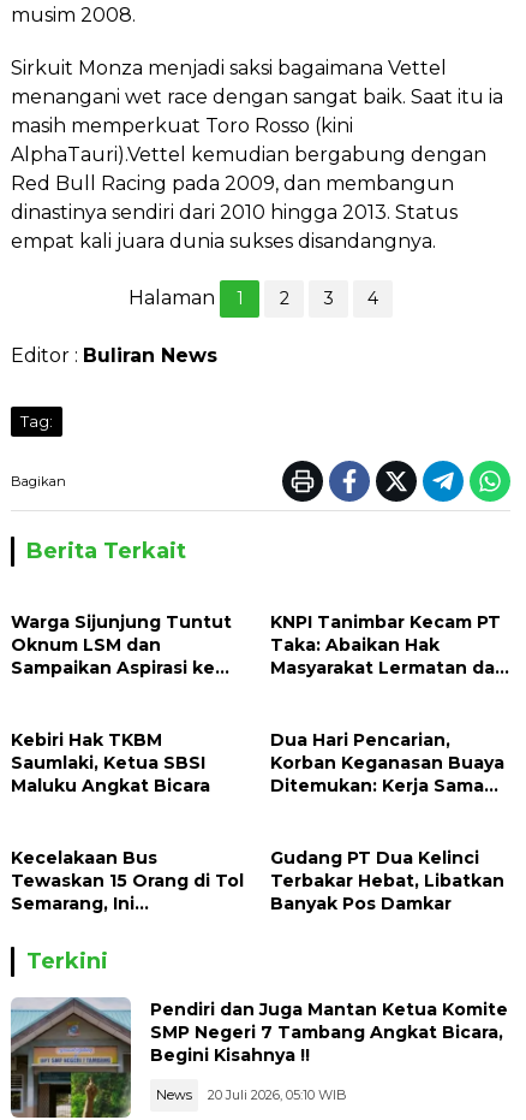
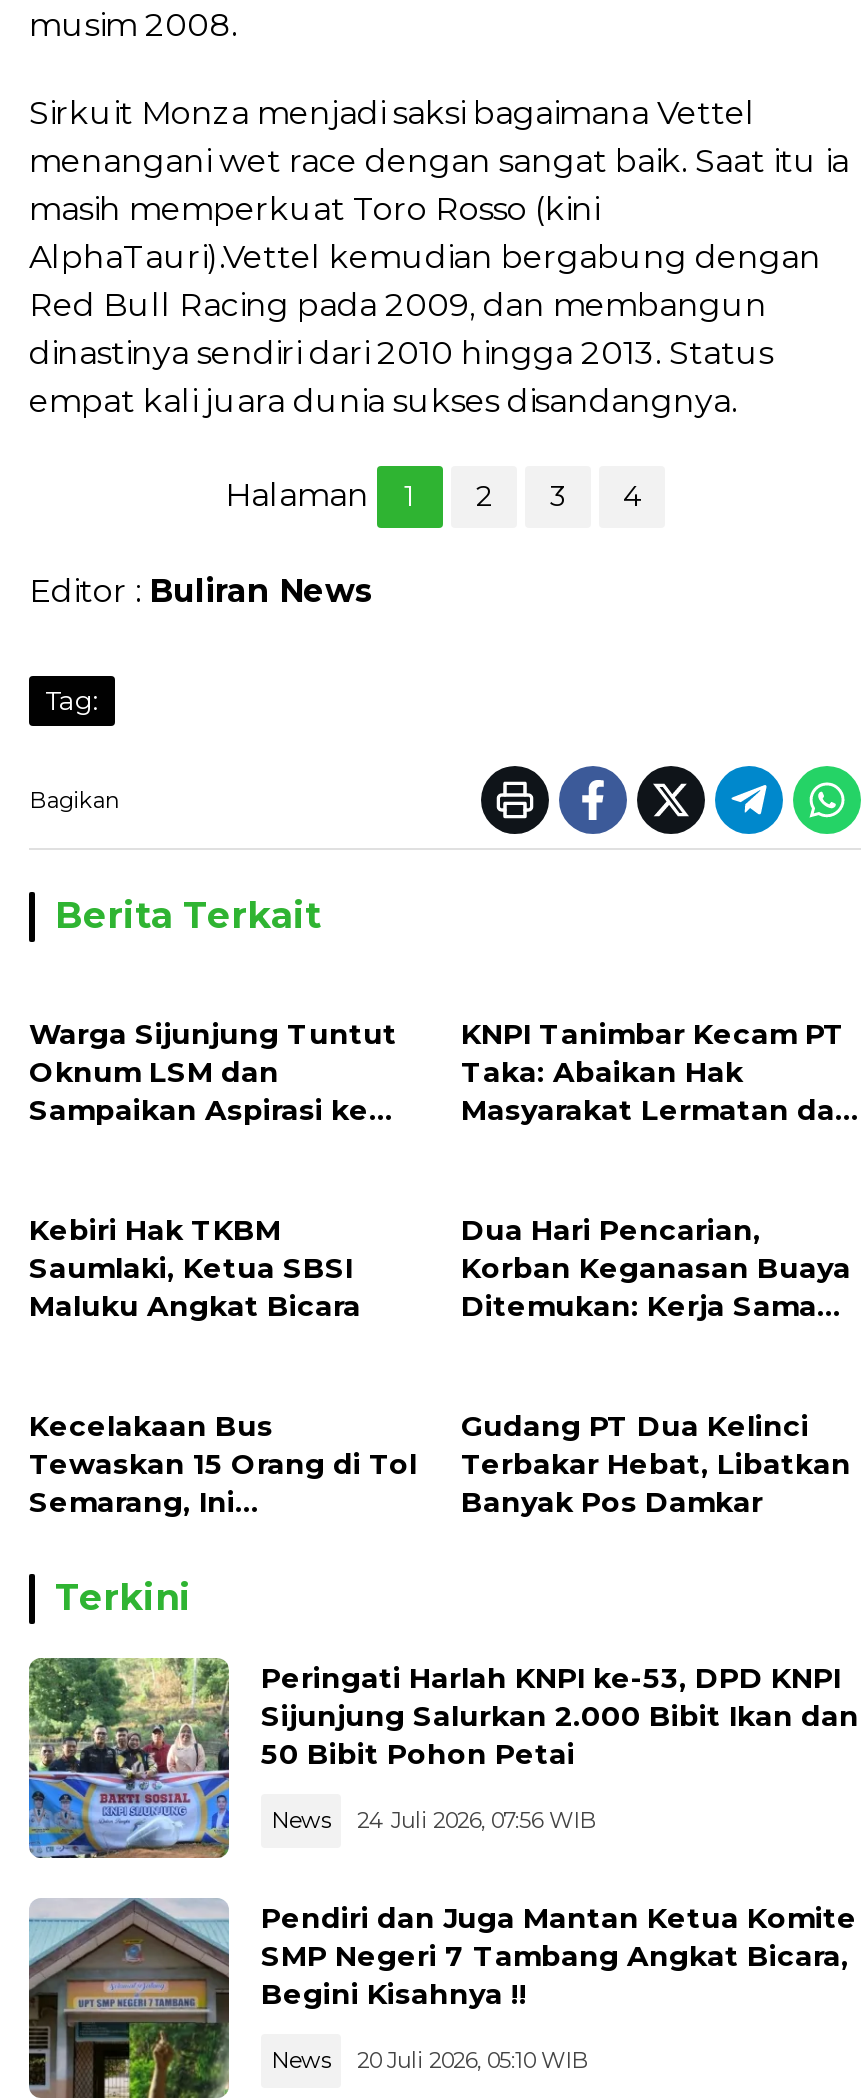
+ [image]
+ Peringati Harlah KNPI ke-53, DPD KNPI
+ Sijunjung Salurkan 2.000 Bibit Ikan dan
+ 50 Bibit Pohon Petai
+ News
+ 24 Juli 2026, 07:56 WIB
